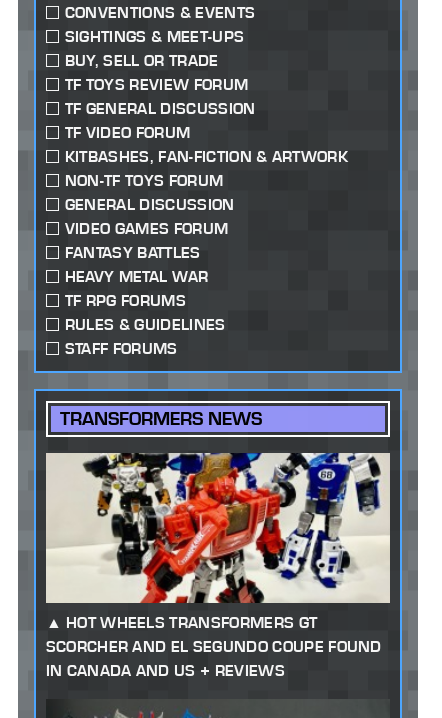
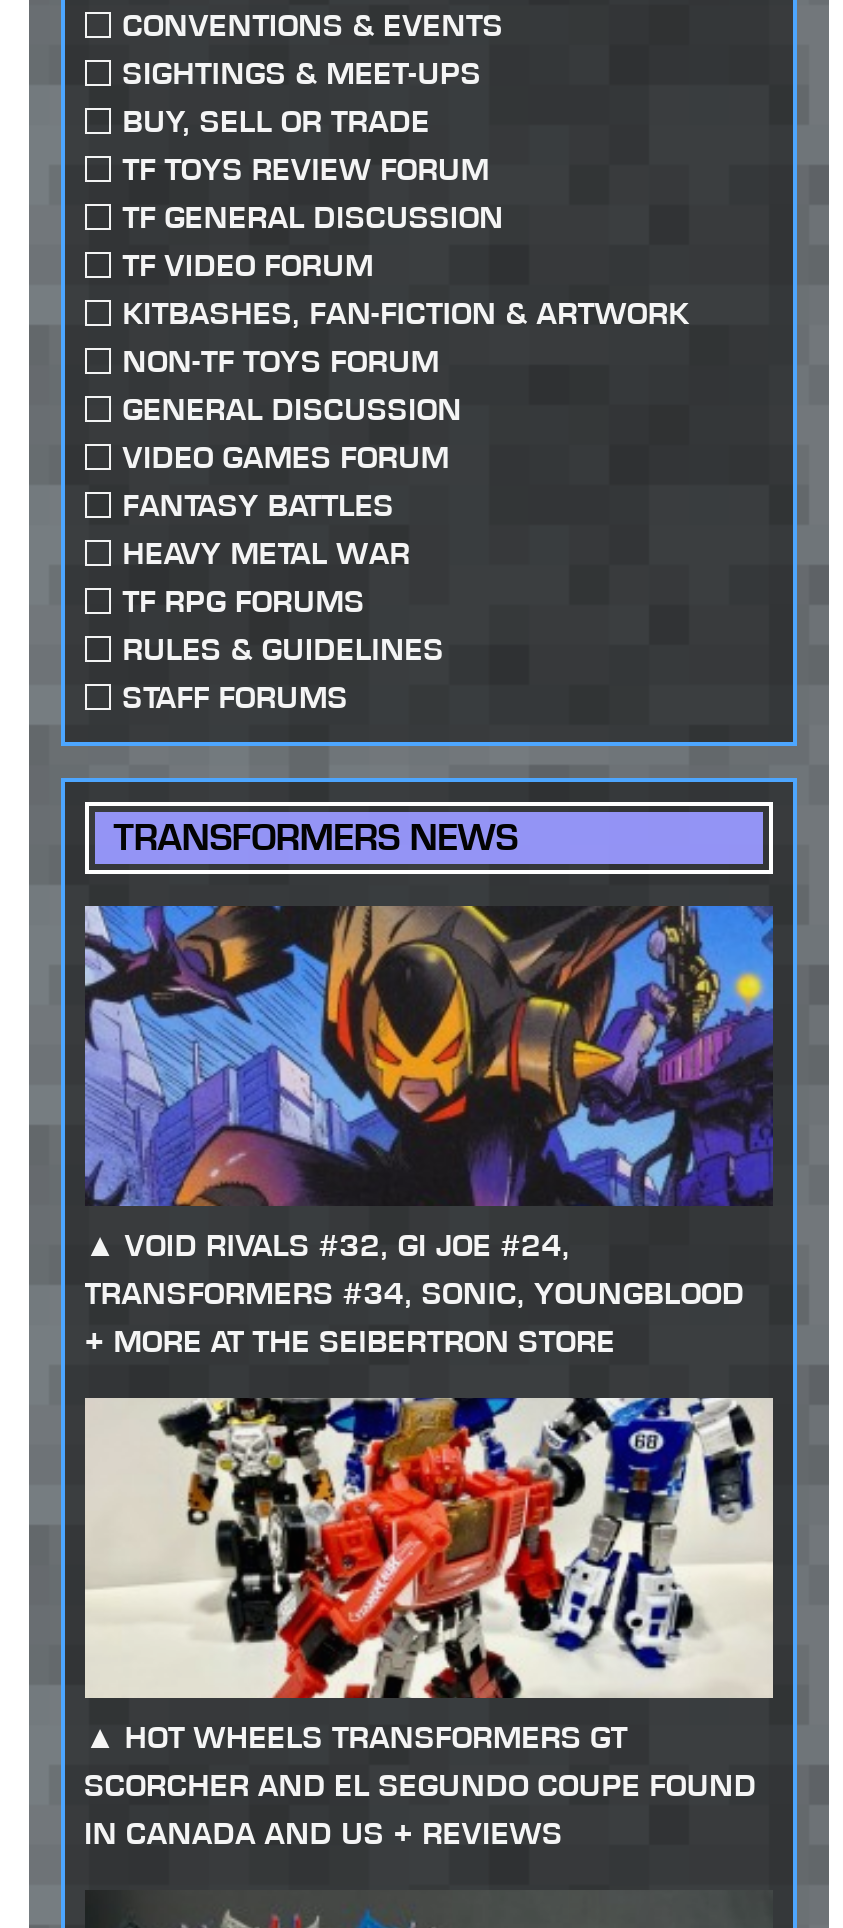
+ [image]
+ VOID RIVALS #32, GI JOE #24,
+ TRANSFORMERS #34, SONIC, YOUNGBLOOD
+ + MORE AT THE SEIBERTRON STORE
